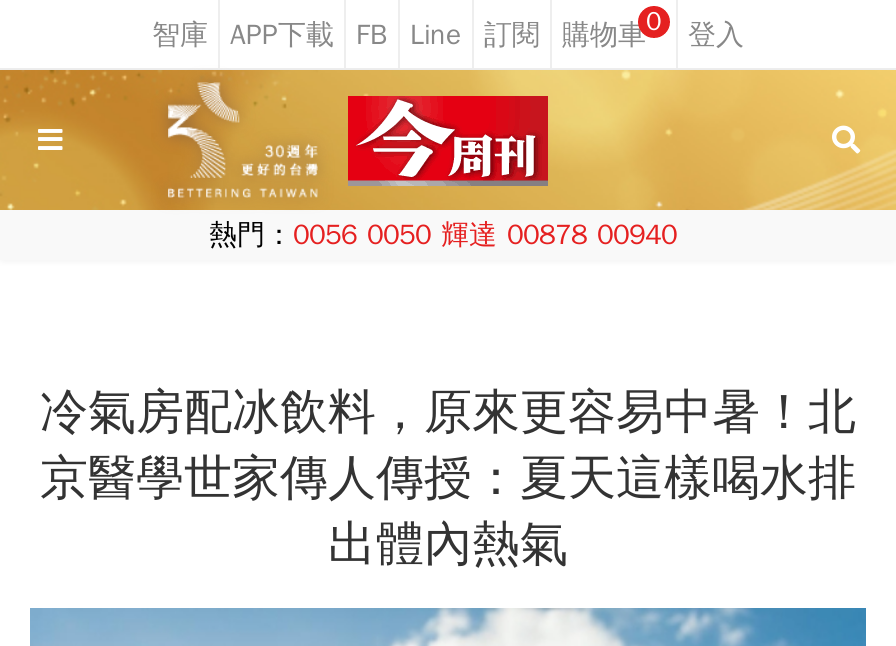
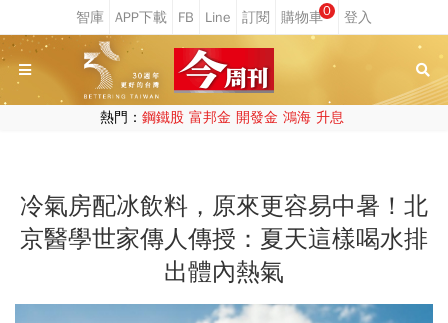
- 熱門：0056 0050 輝達 00878 00940
+ 熱門：鋼鐵股 富邦金 開發金 鴻海 升息
